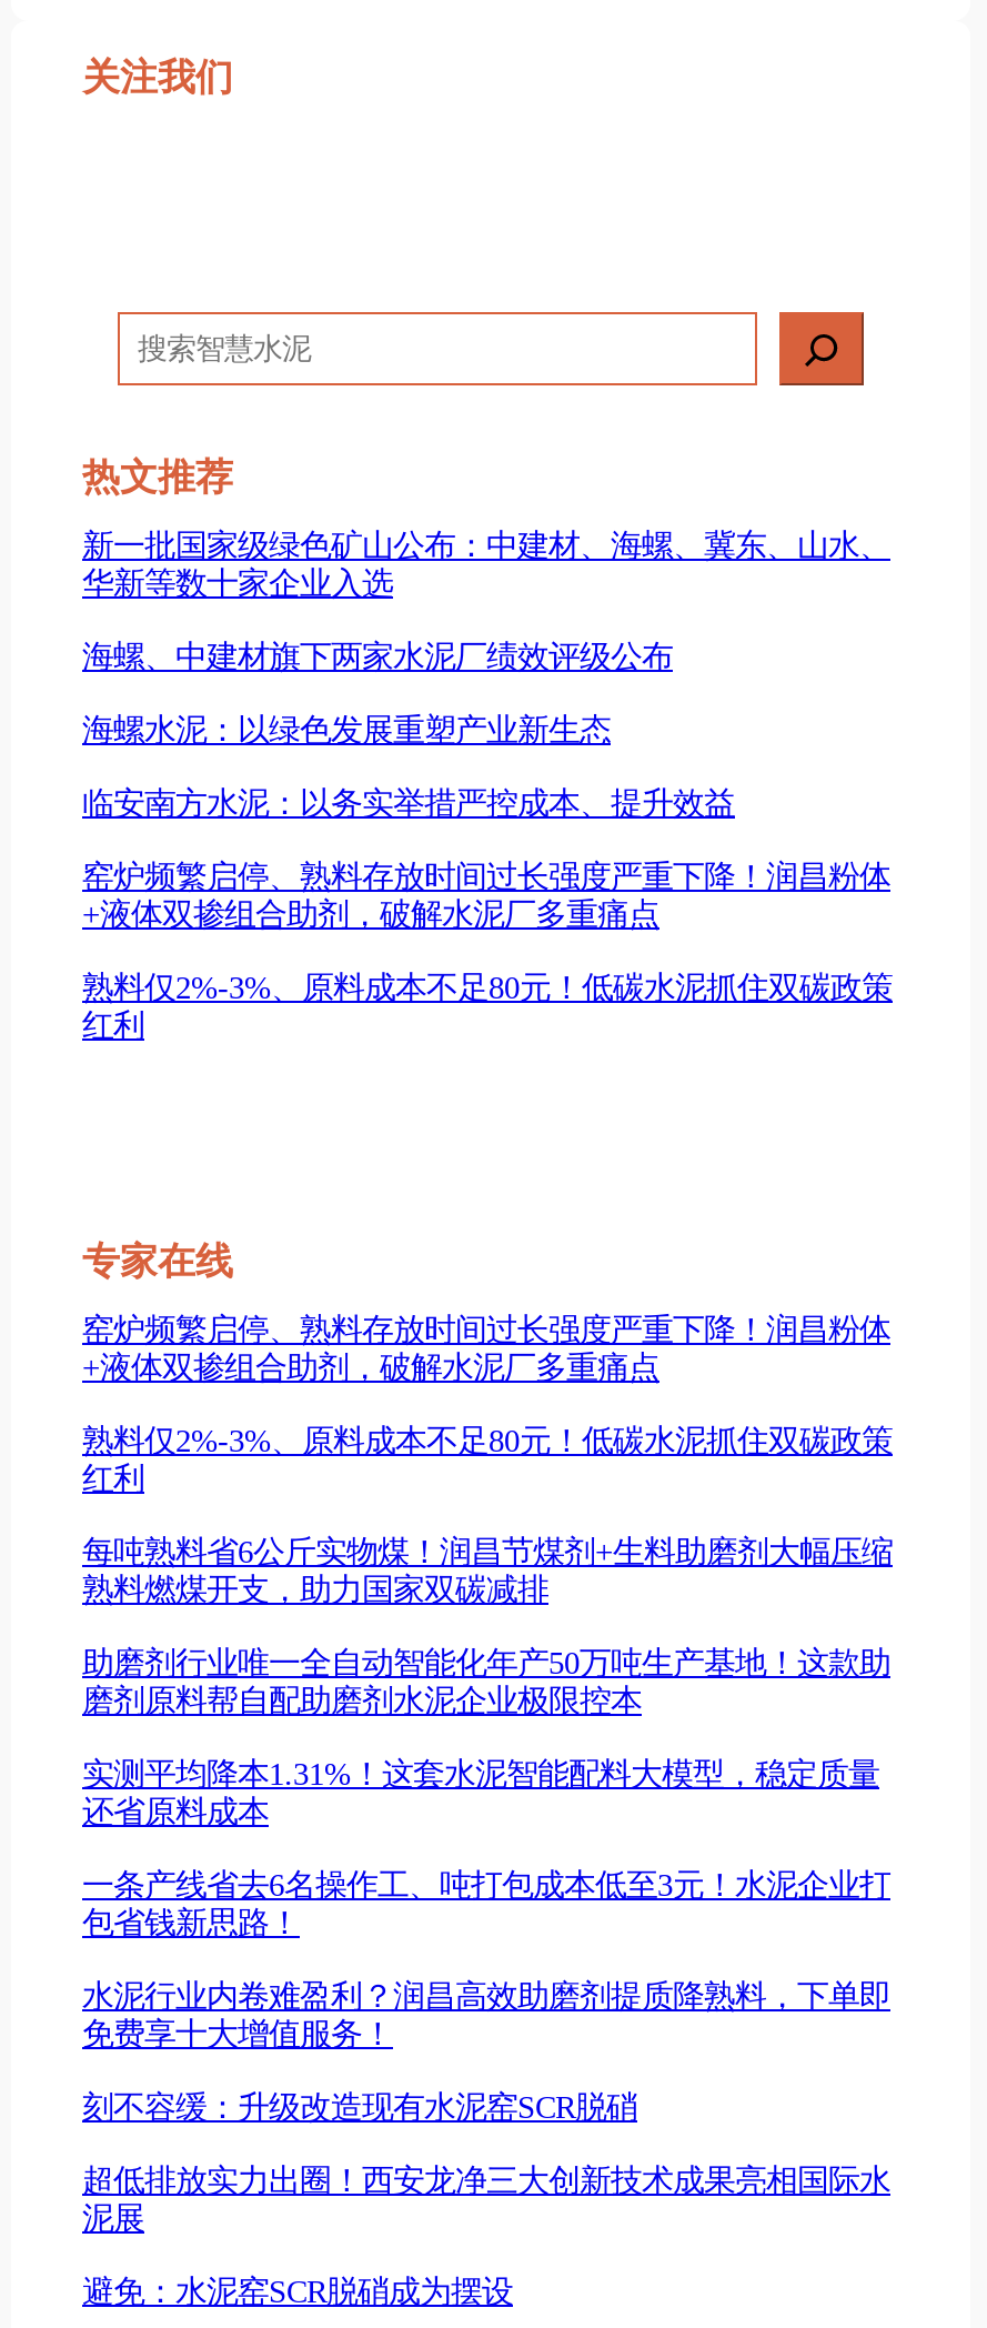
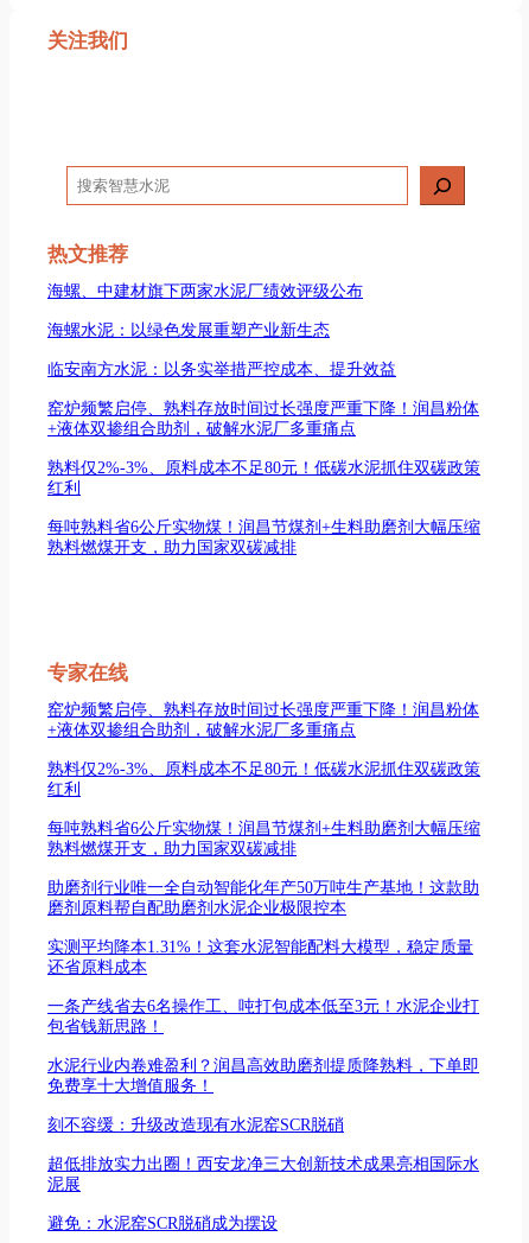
- 新一批国家级绿色矿山公布：中建材、海螺、冀东、山水、
- 华新等数十家企业入选

moved up: 海螺、中建材旗下两家水泥厂绩效评级公布 | 海螺水泥：以绿色发展重塑产业新生态 | 临安南方水泥：以务实举措严控成本、提升效益 | 窑炉频繁启停、熟料存放时间过长强度严重下降！润昌粉体 | +液体双掺组合助剂，破解水泥厂多重痛点 | 熟料仅2%-3%、原料成本不足80元！低碳水泥抓住双碳政策 | 红利

+ 每吨熟料省6公斤实物煤！润昌节煤剂+生料助磨剂大幅压缩
+ 熟料燃煤开支，助力国家双碳减排
